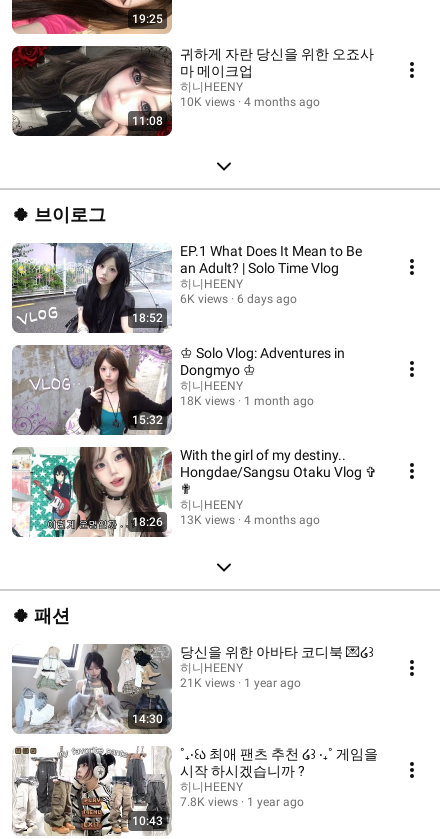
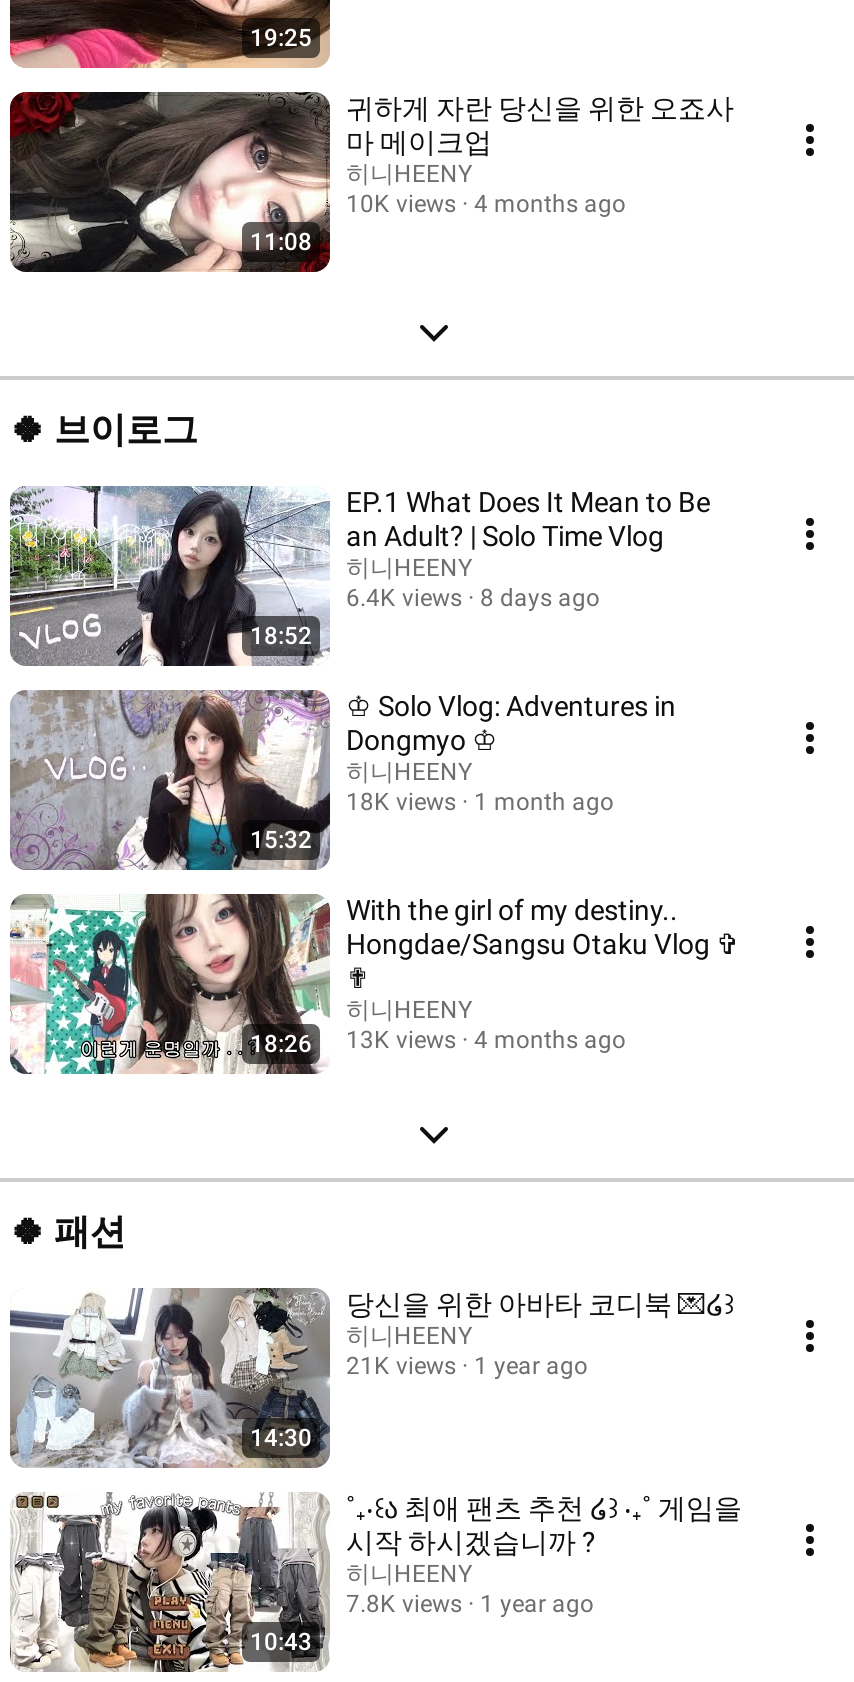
- 6K views
+ 6.4K views

- 6 days ago
+ 8 days ago
